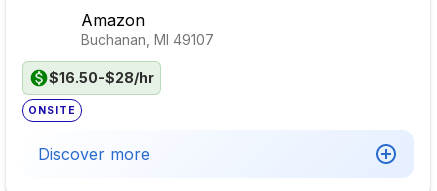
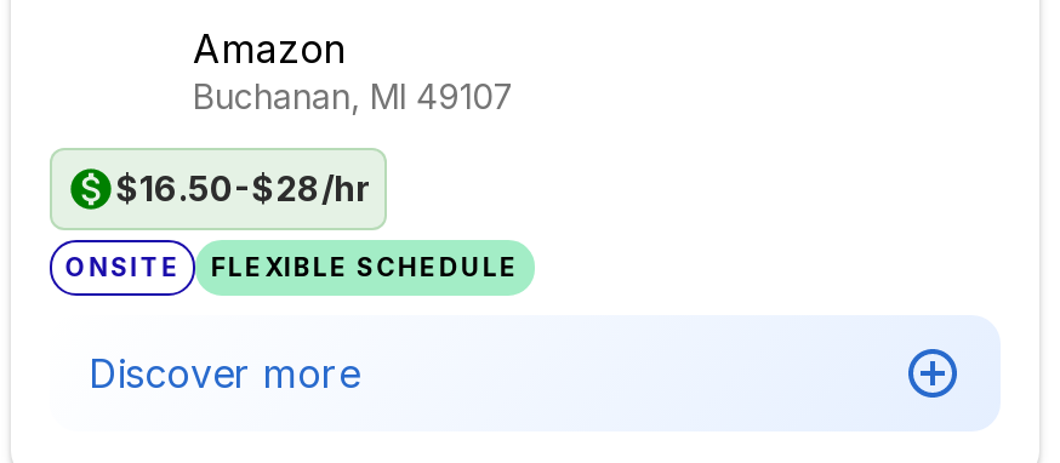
+ FLEXIBLE SCHEDULE
